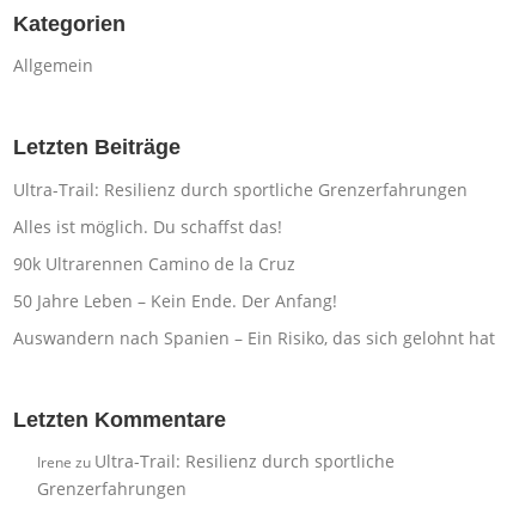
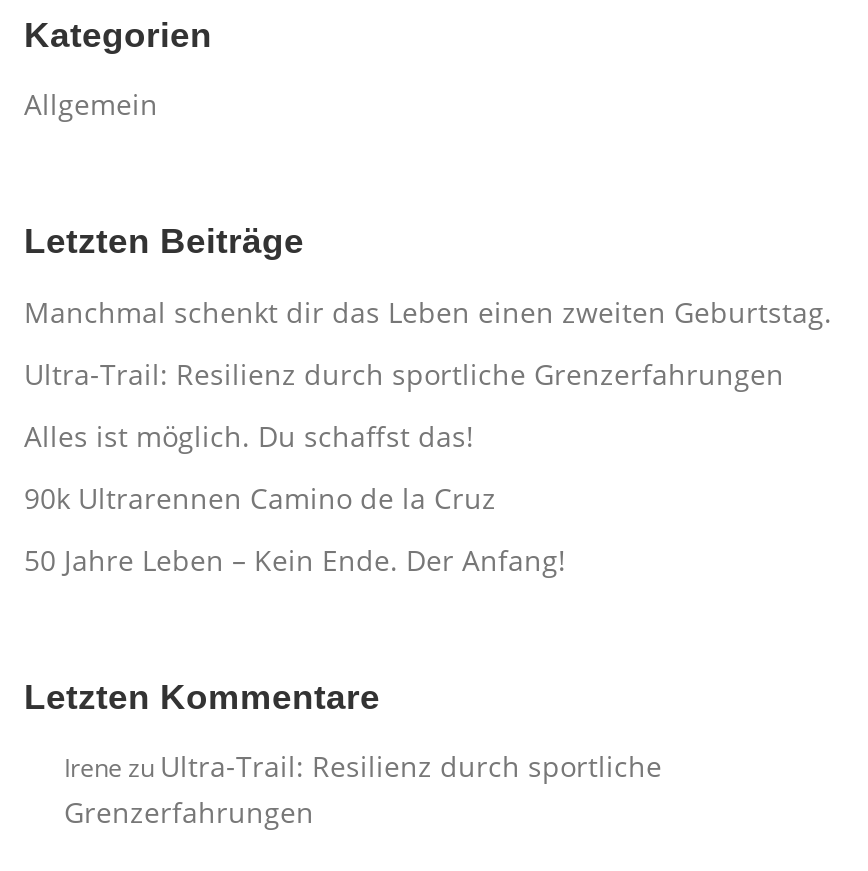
+ Manchmal schenkt dir das Leben einen zweiten Geburtstag.

moved down: Ultra-Trail: Resilienz durch sportliche Grenzerfahrungen | Alles ist möglich. Du schaffst das! | 90k Ultrarennen Camino de la Cruz | 50 Jahre Leben – Kein Ende. Der Anfang!

- Auswandern nach Spanien – Ein Risiko, das sich gelohnt hat
